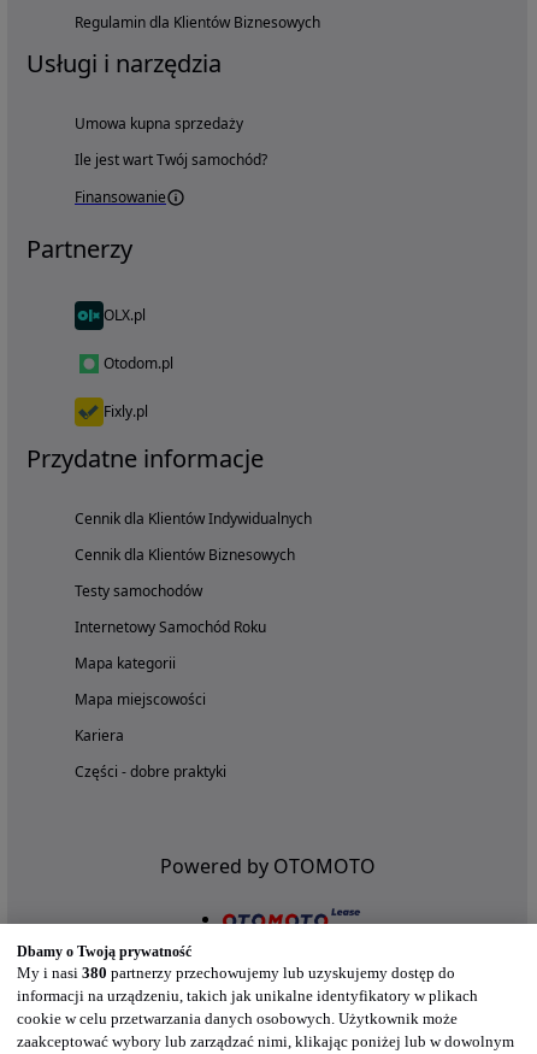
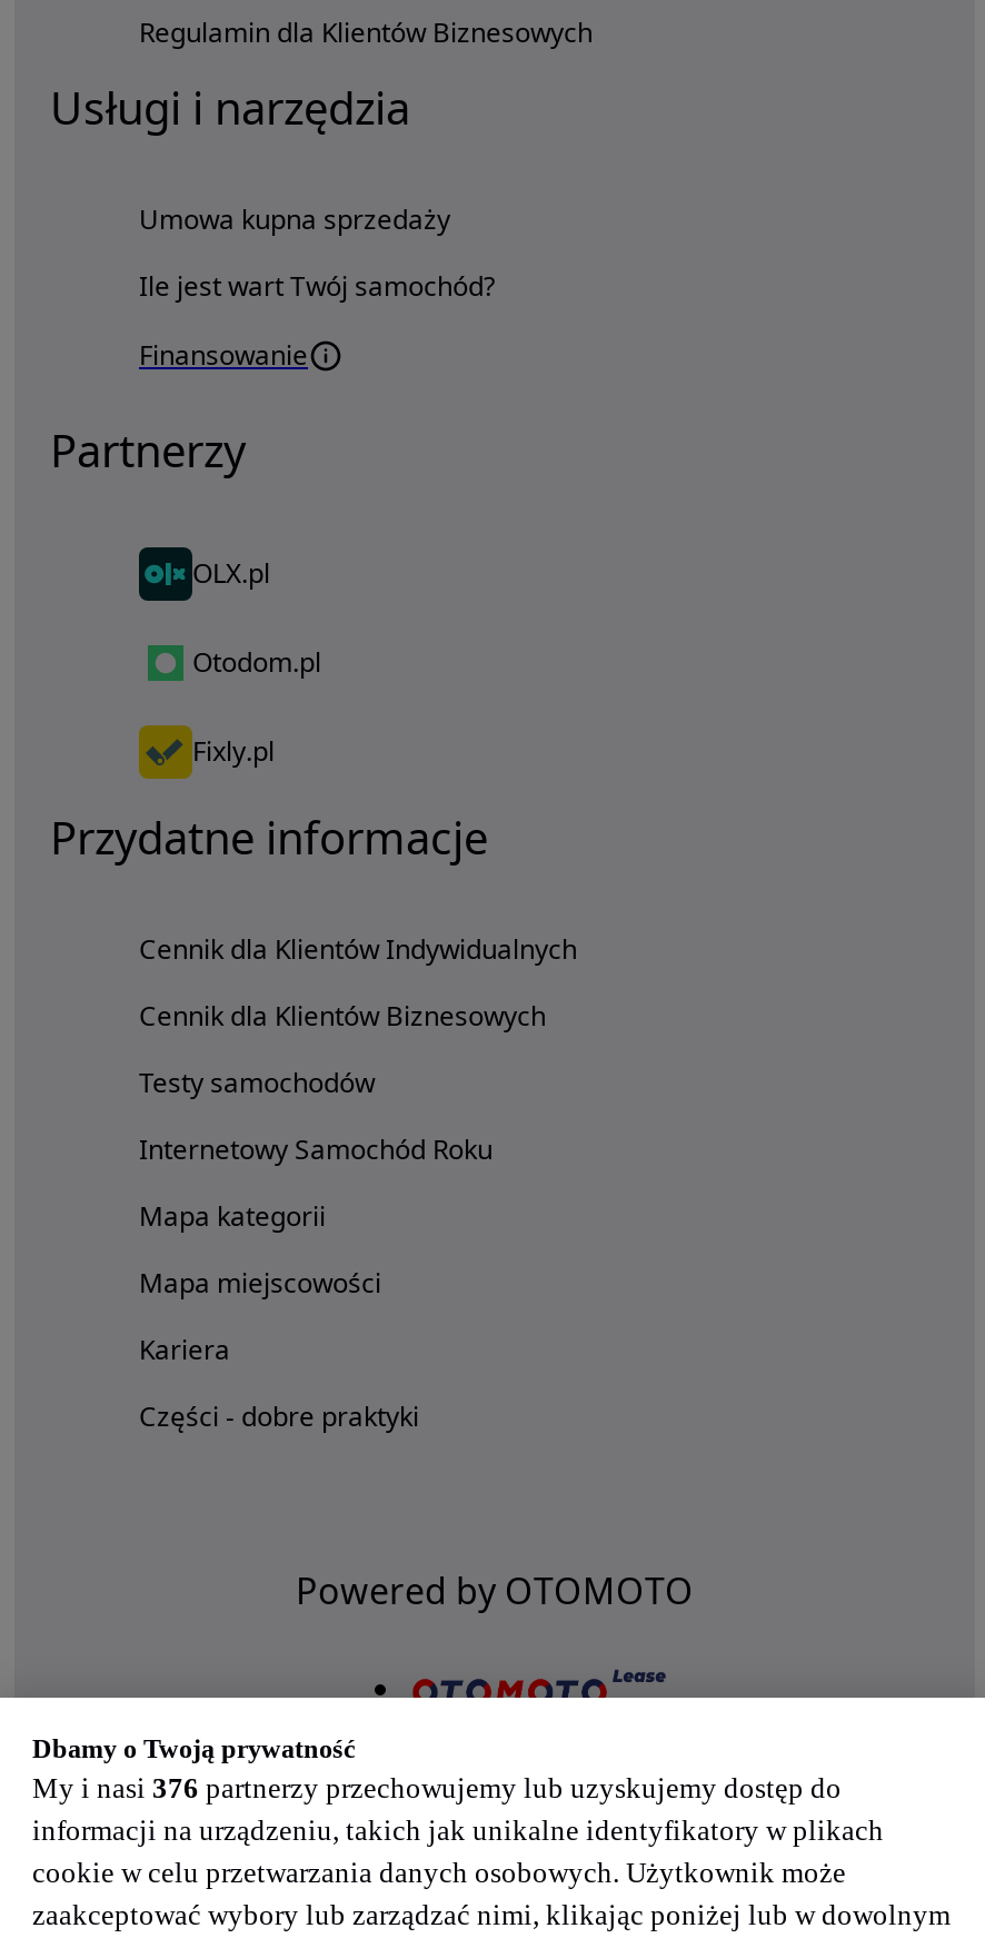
- My i nasi 380 partnerzy przechowujemy lub uzyskujemy dostęp do
+ My i nasi 376 partnerzy przechowujemy lub uzyskujemy dostęp do
